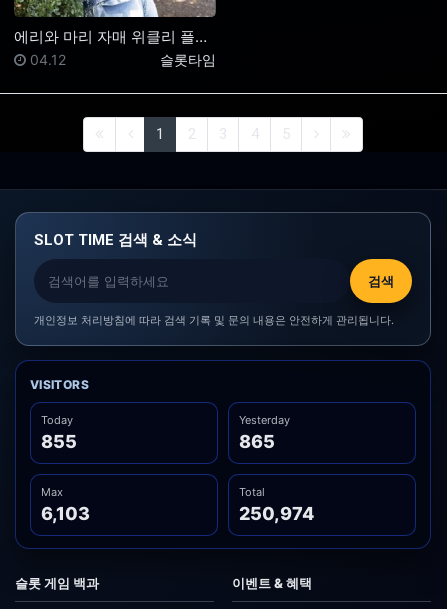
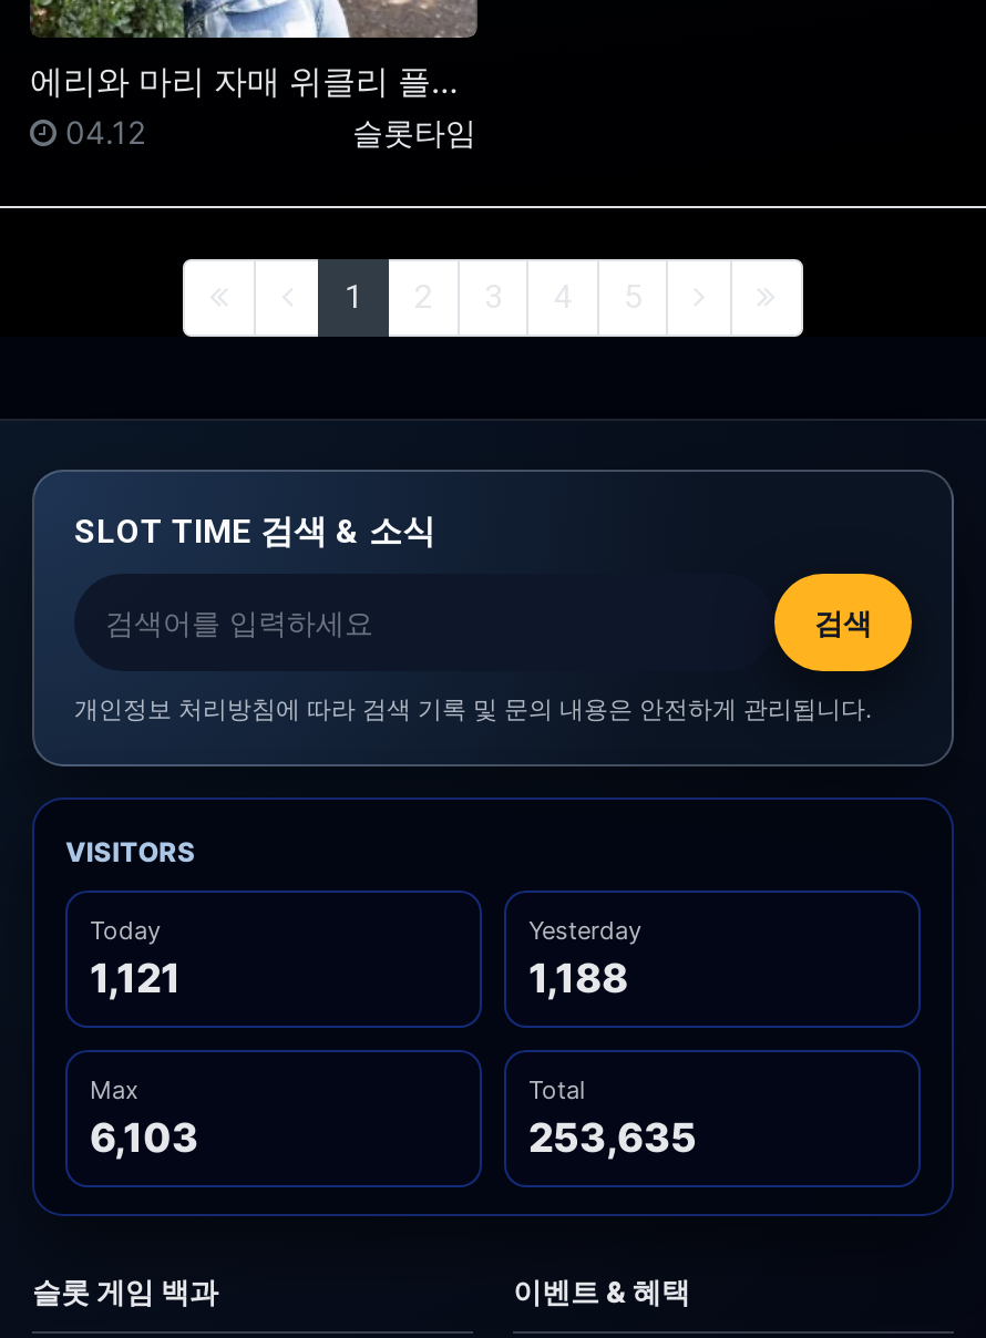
- 855
+ 1,121

- 865
+ 1,188

- 250,974
+ 253,635
